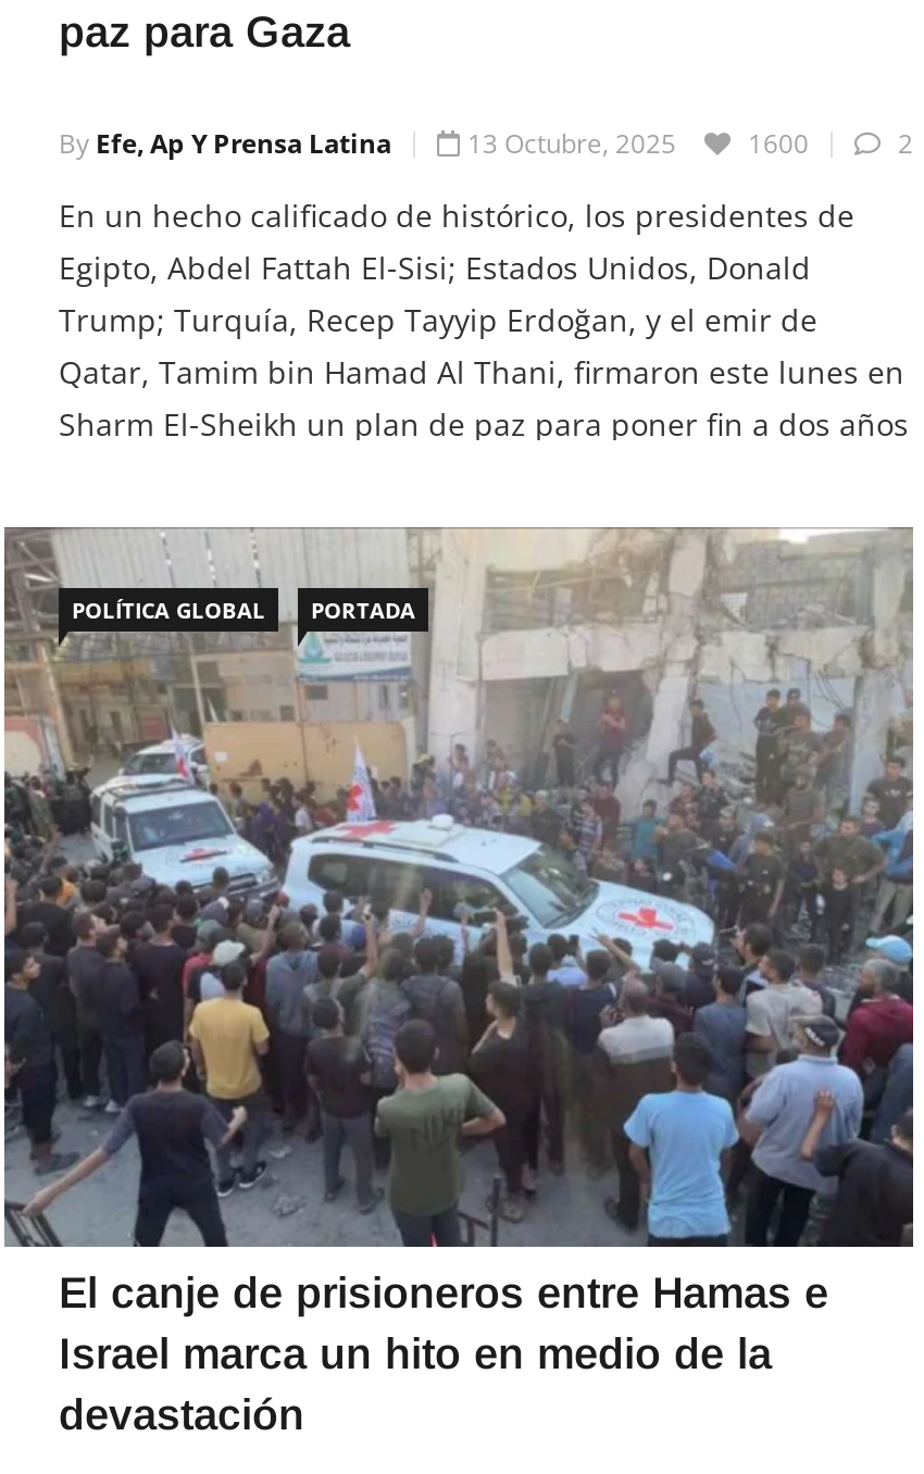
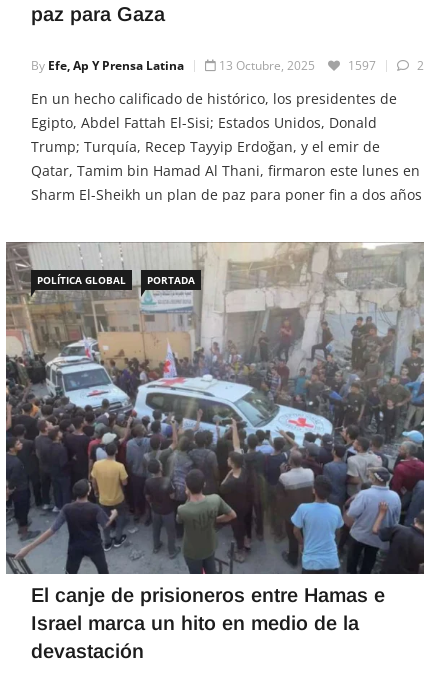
- 13 Octubre, 2025 1600
+ 13 Octubre, 2025 1597
